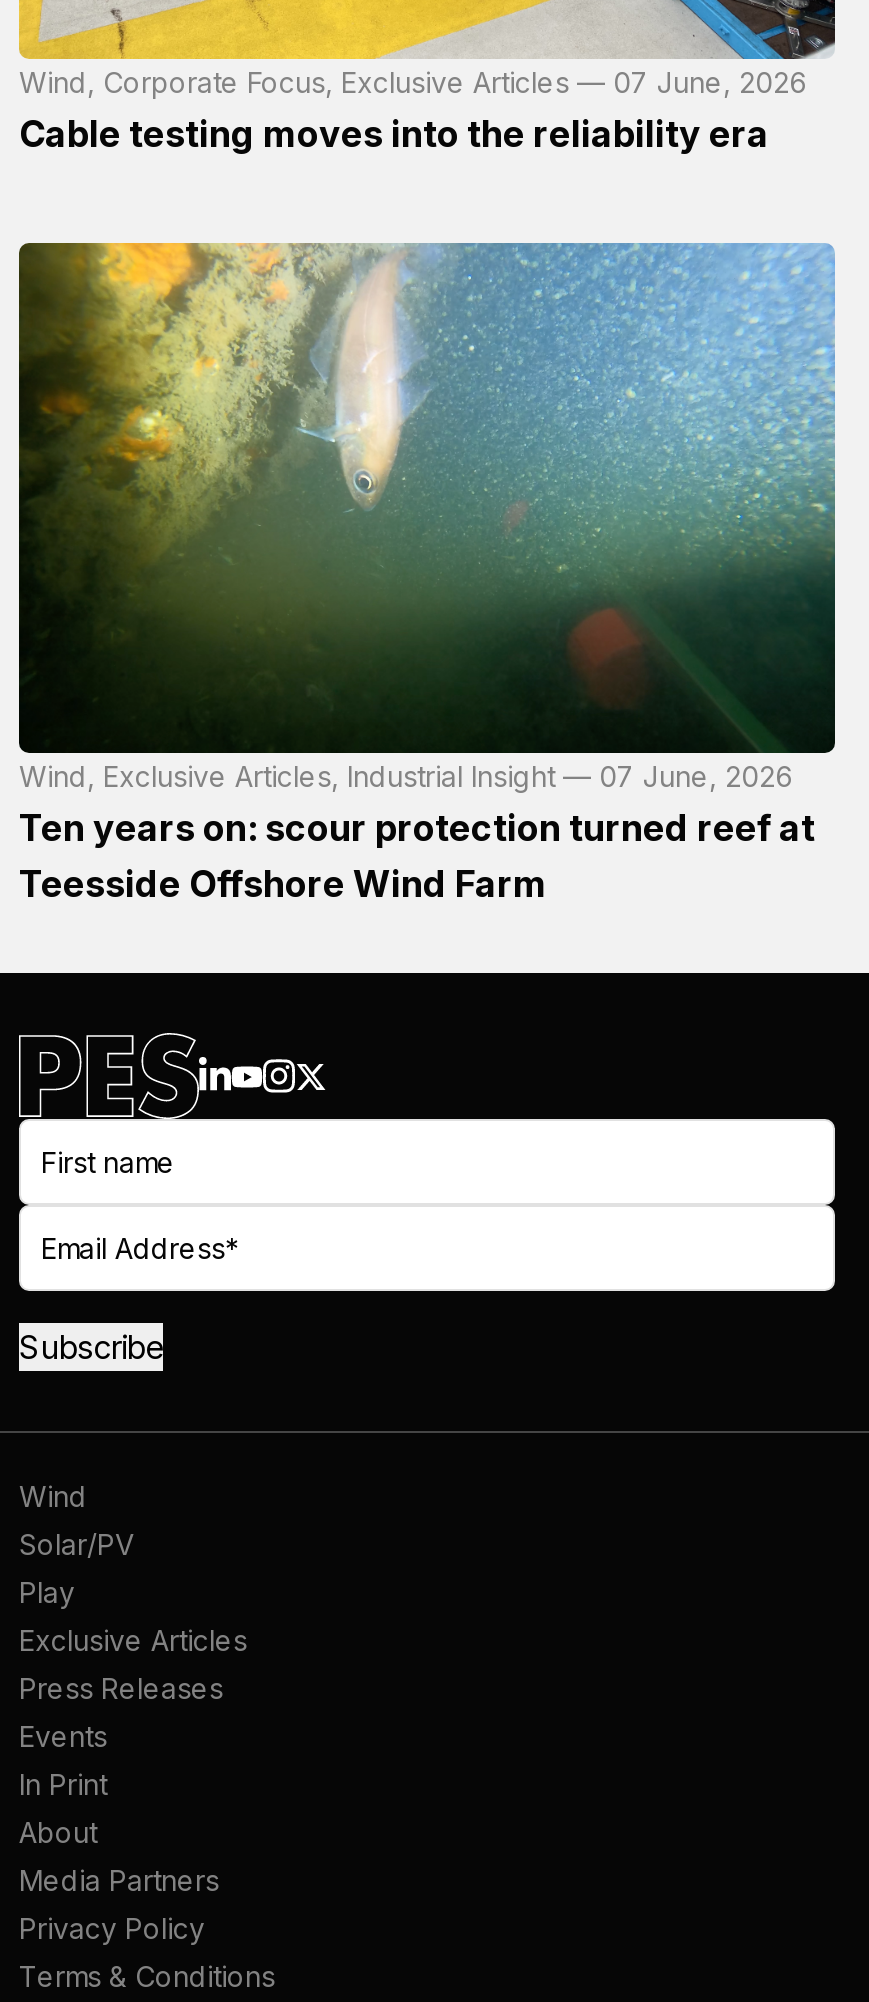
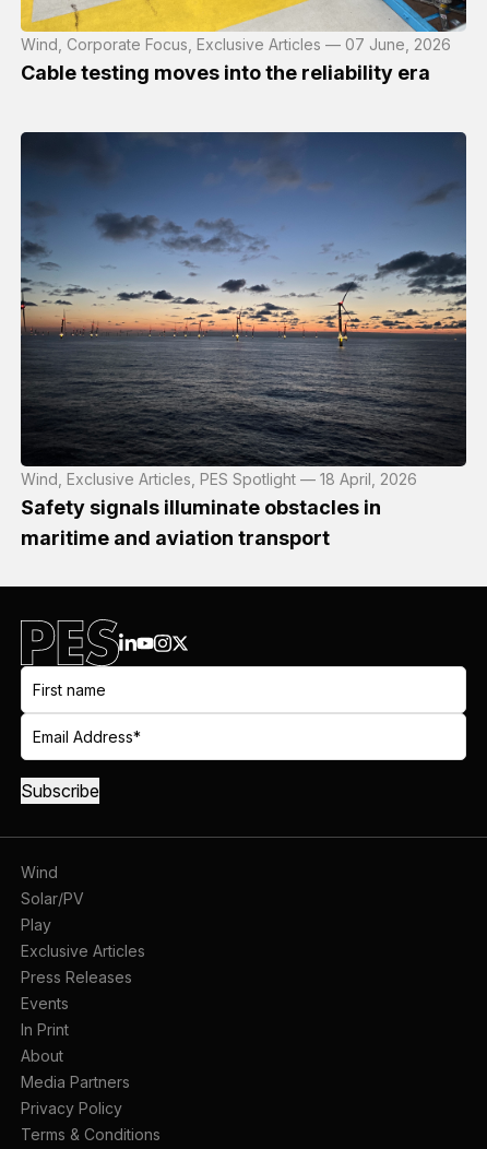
- [image]
+ [image]

- Wind, Exclusive Articles, Industrial Insight — 07 June, 2026
- Ten years on: scour protection turned reef at
- Teesside Offshore Wind Farm
+ Wind, Exclusive Articles, PES Spotlight — 18 April, 2026
+ Safety signals illuminate obstacles in
+ maritime and aviation transport
